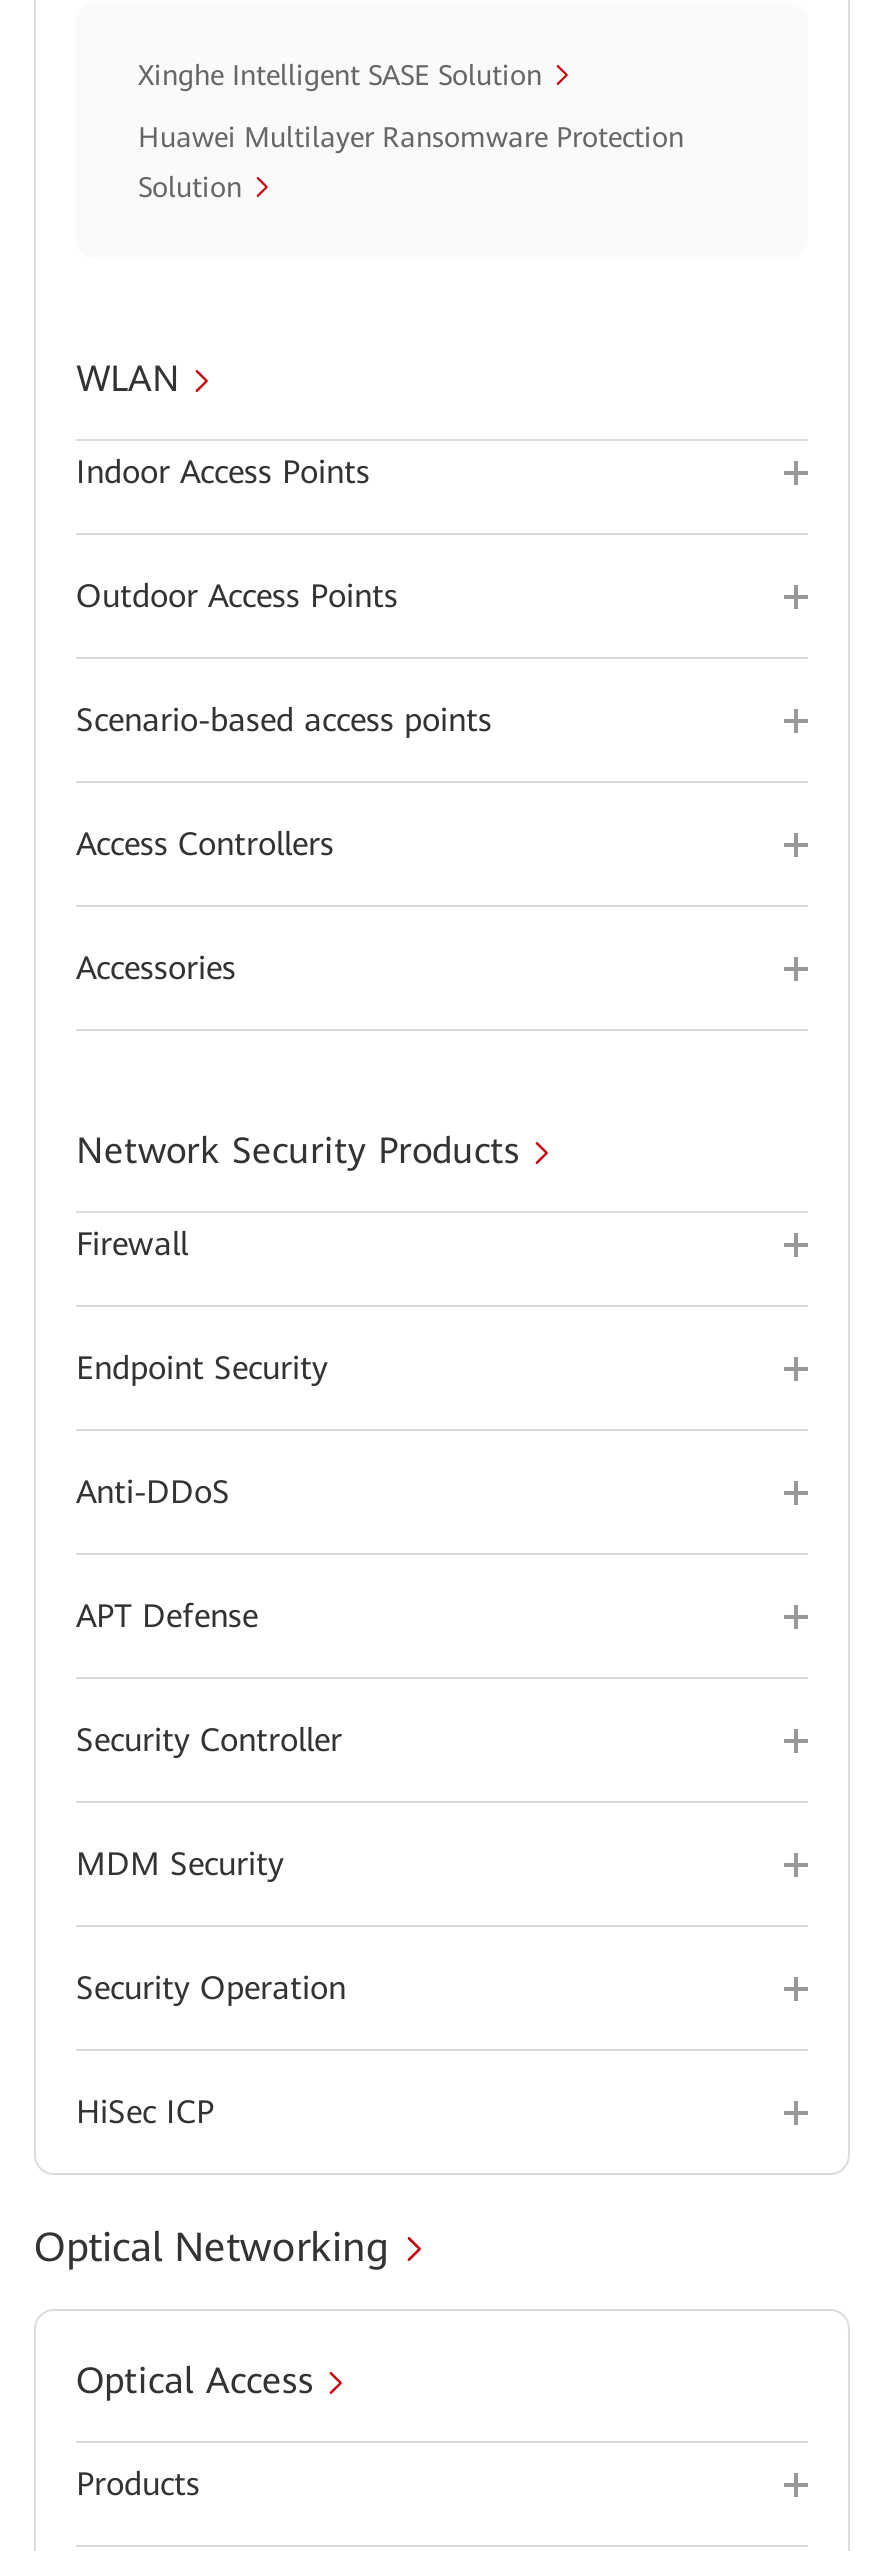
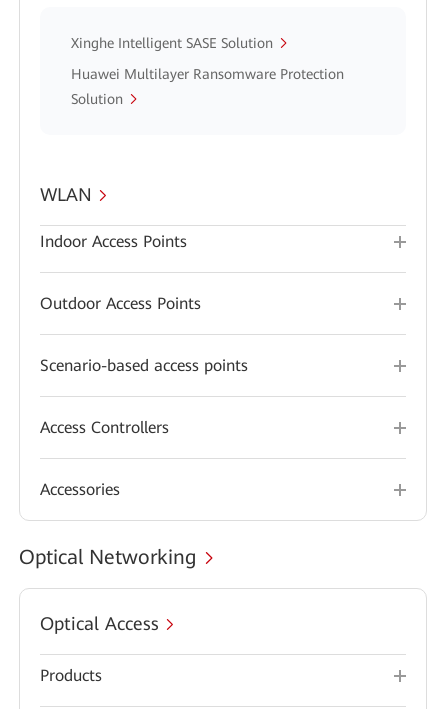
- Network Security Products
- Firewall
- Endpoint Security
- Anti-DDoS
- APT Defense
- Security Controller
- MDM Security
- Security Operation
- HiSec ICP
